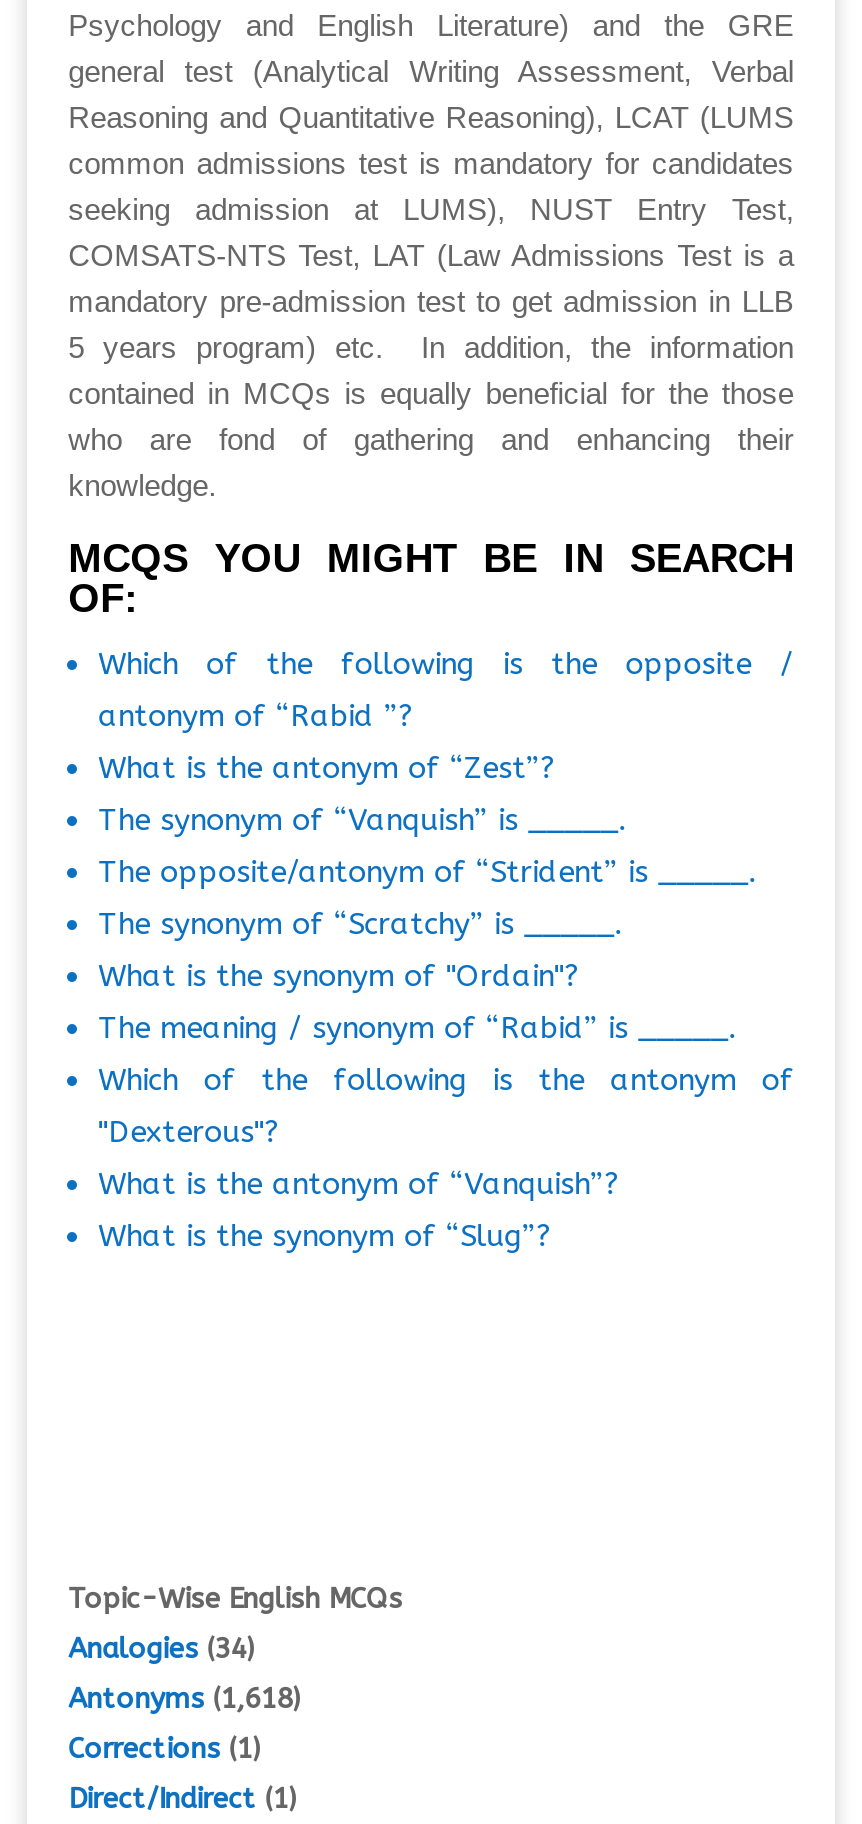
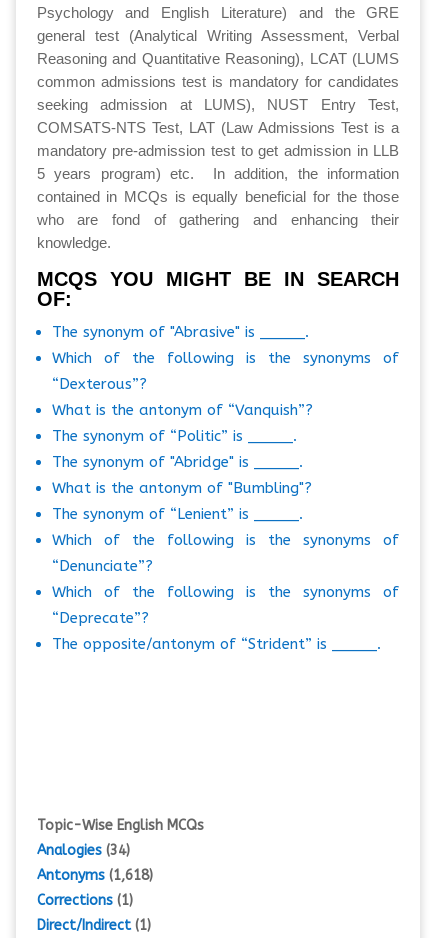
- Which of the following is the opposite /
- antonym of “Rabid ”?
- What is the antonym of “Zest”?
- The synonym of “Vanquish” is _____.
- The synonym of “Scratchy” is _____.
- What is the synonym of "Ordain"?
- The meaning / synonym of “Rabid” is _____.
- Which of the following is the antonym of
- "Dexterous"?
+ The synonym of "Abrasive" is _____.
+ Which of the following is the synonyms of
+ “Dexterous”?

moved down: The opposite/antonym of “Strident” is _____.

moved up: What is the antonym of “Vanquish”?

- What is the synonym of “Slug”?
+ The synonym of “Politic” is _____.
+ The synonym of "Abridge" is _____.
+ What is the antonym of "Bumbling"?
+ The synonym of “Lenient” is _____.
+ Which of the following is the synonyms of
+ “Denunciate”?
+ Which of the following is the synonyms of
+ “Deprecate”?
